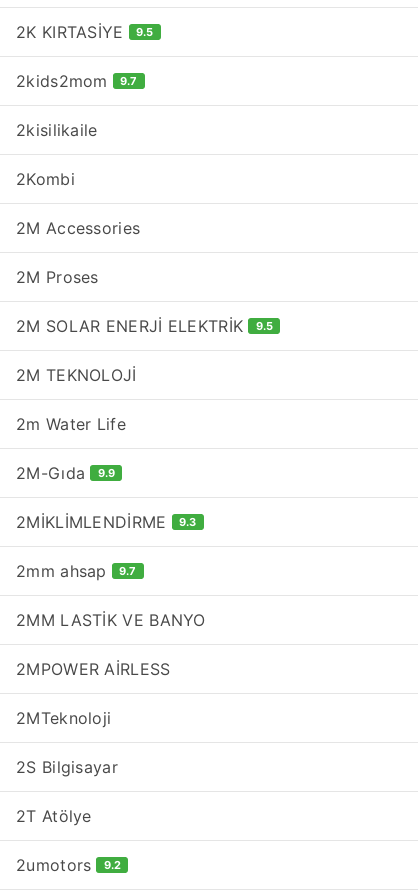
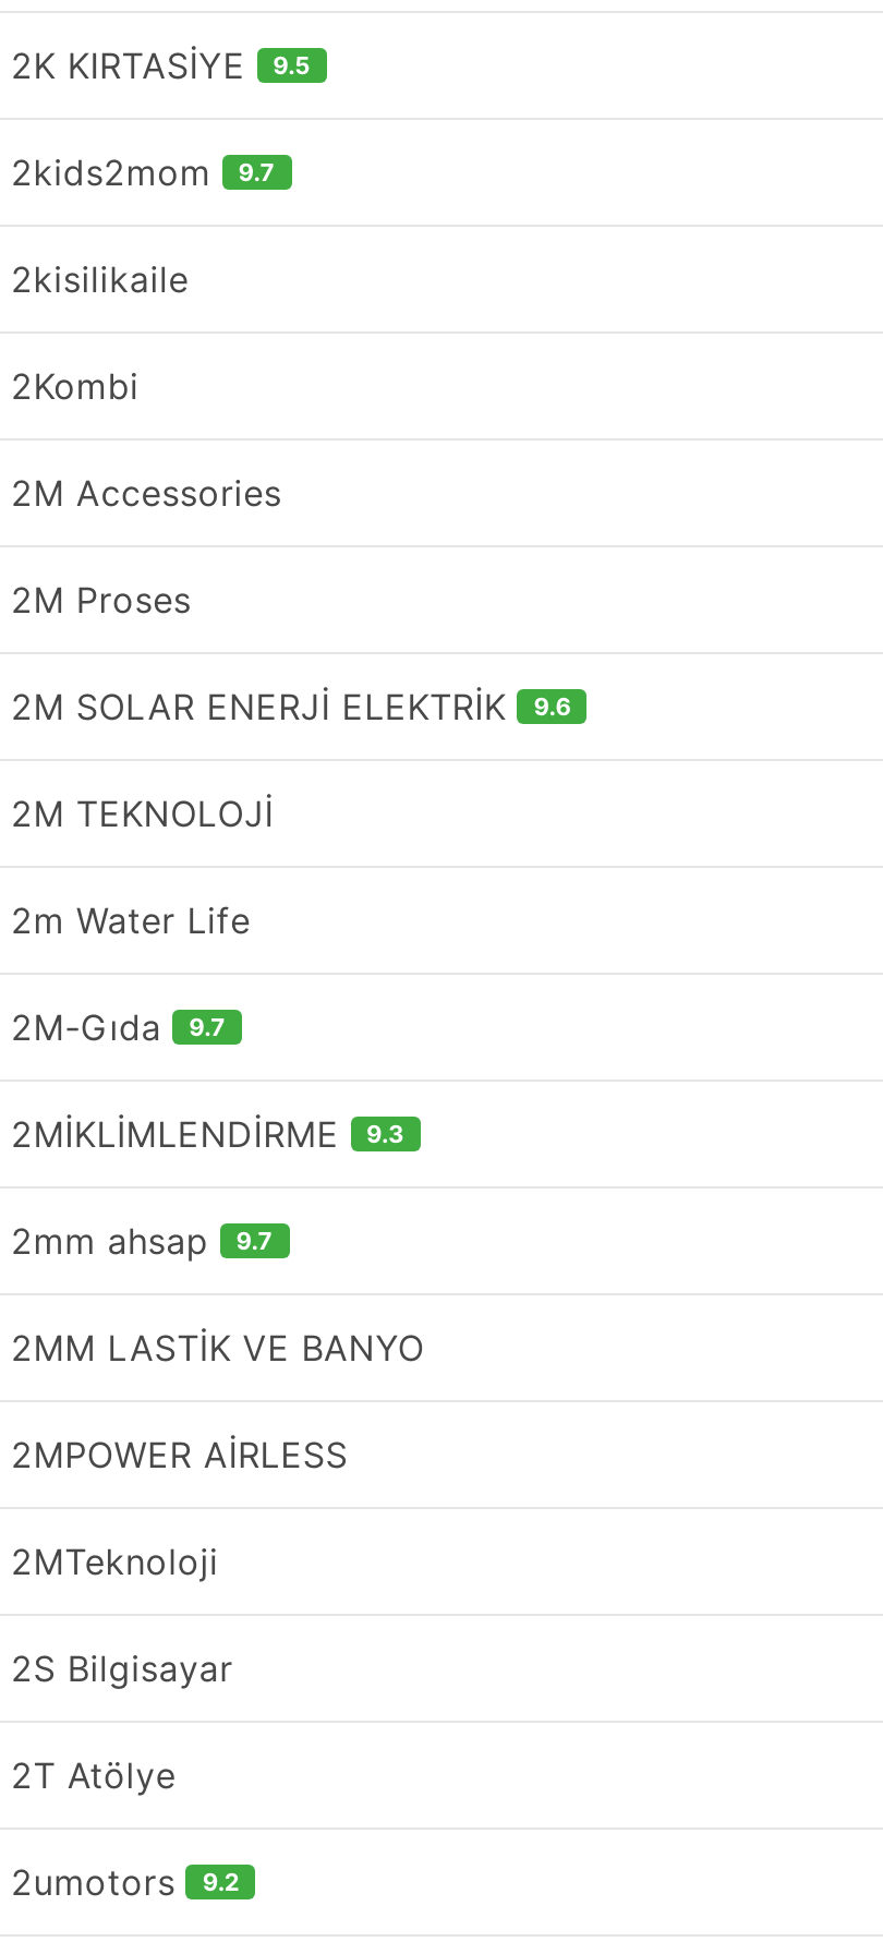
- 2M SOLAR ENERJİ ELEKTRİK 9.5
+ 2M SOLAR ENERJİ ELEKTRİK 9.6

- 2M-Gıda 9.9
+ 2M-Gıda 9.7
